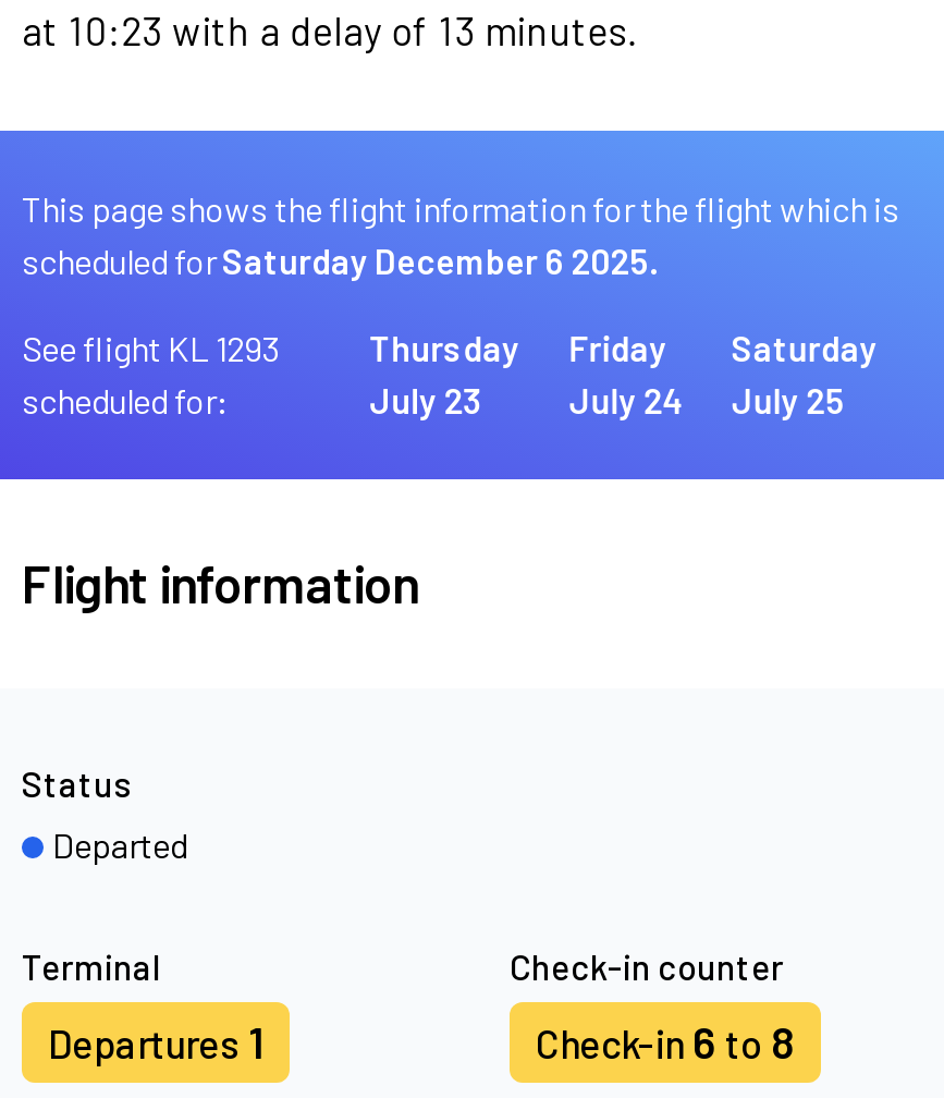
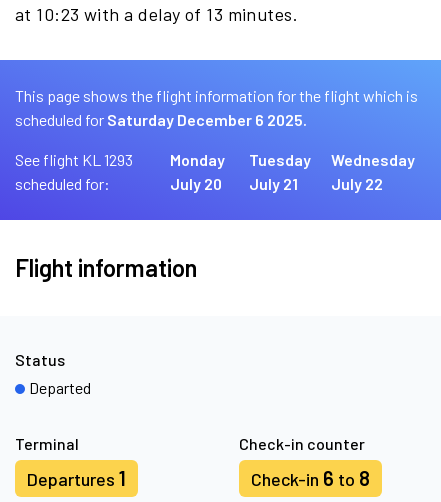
- Thursday
- July 23
+ Monday
+ July 20

- Friday
- July 24
+ Tuesday
+ July 21

- Saturday
- July 25
+ Wednesday
+ July 22
